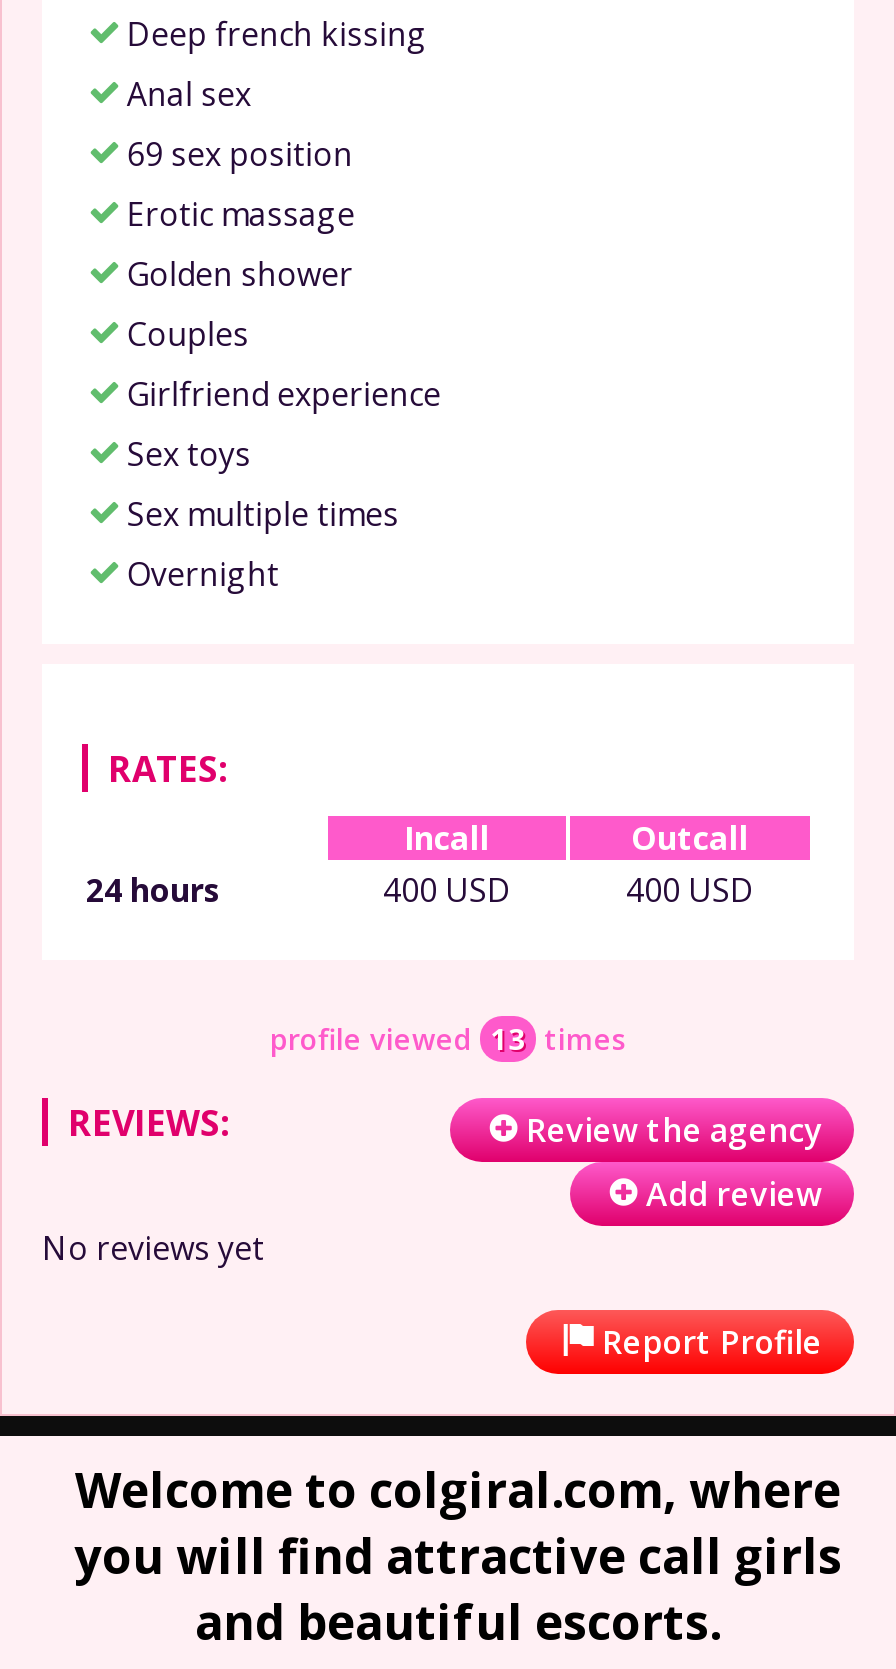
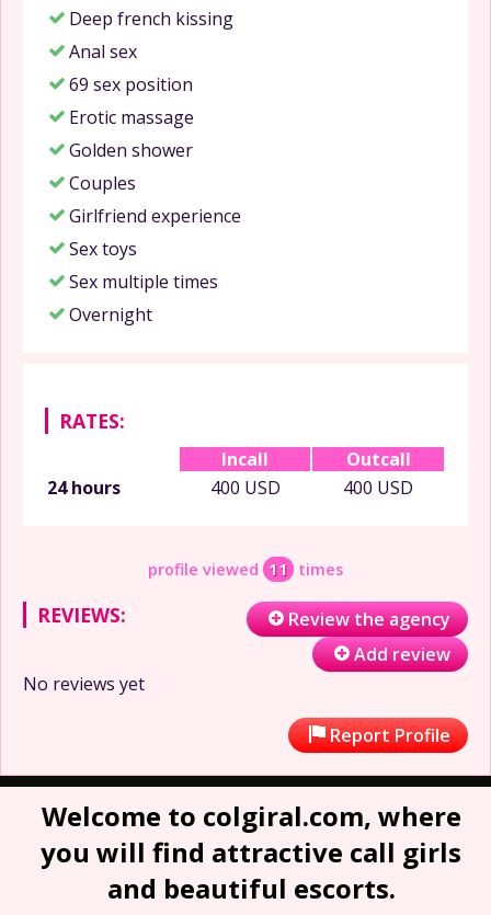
- profile viewed 13 times
+ profile viewed 11 times
